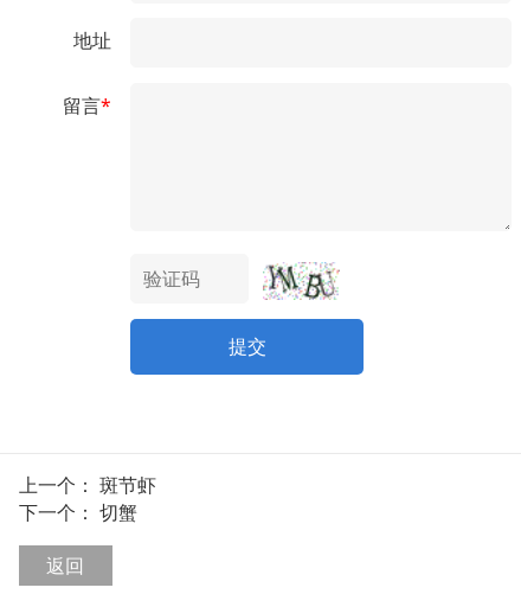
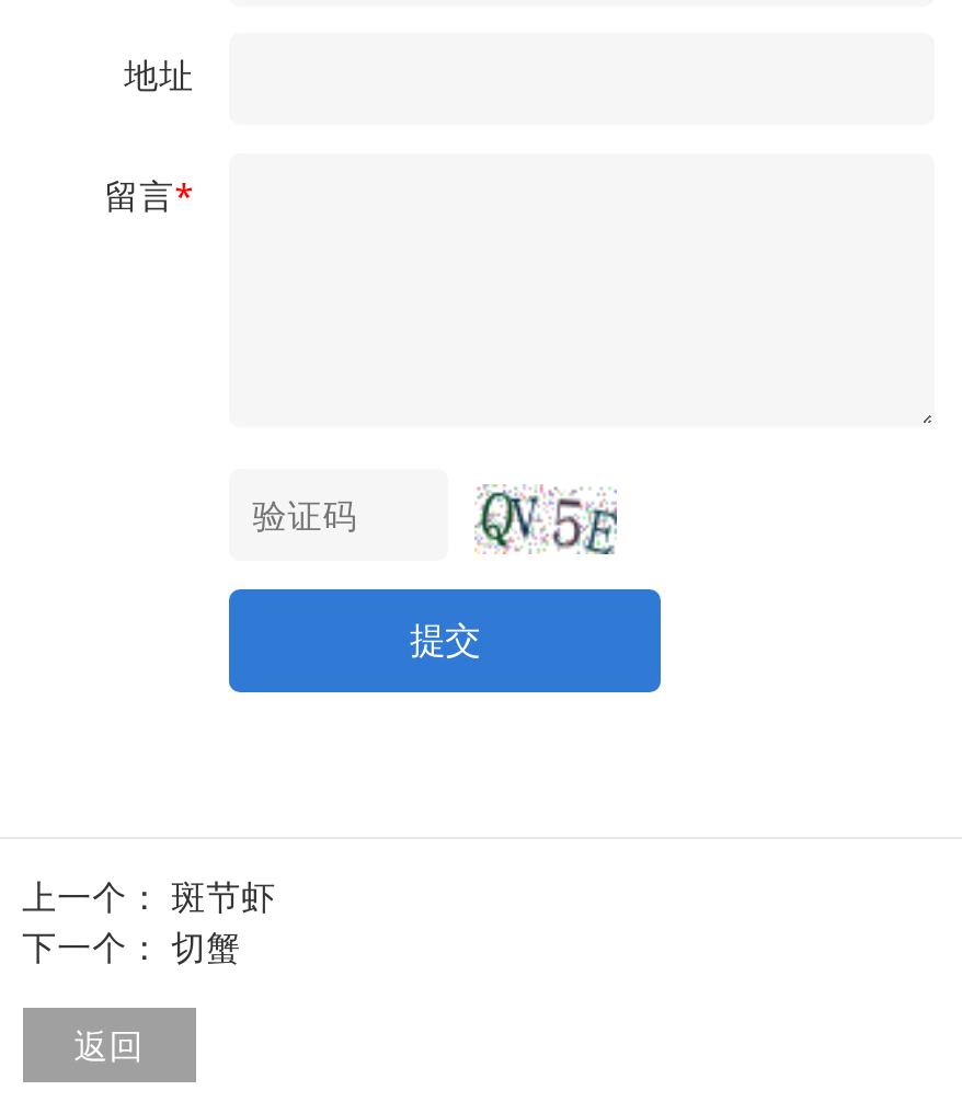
- [image]
+ [image]
